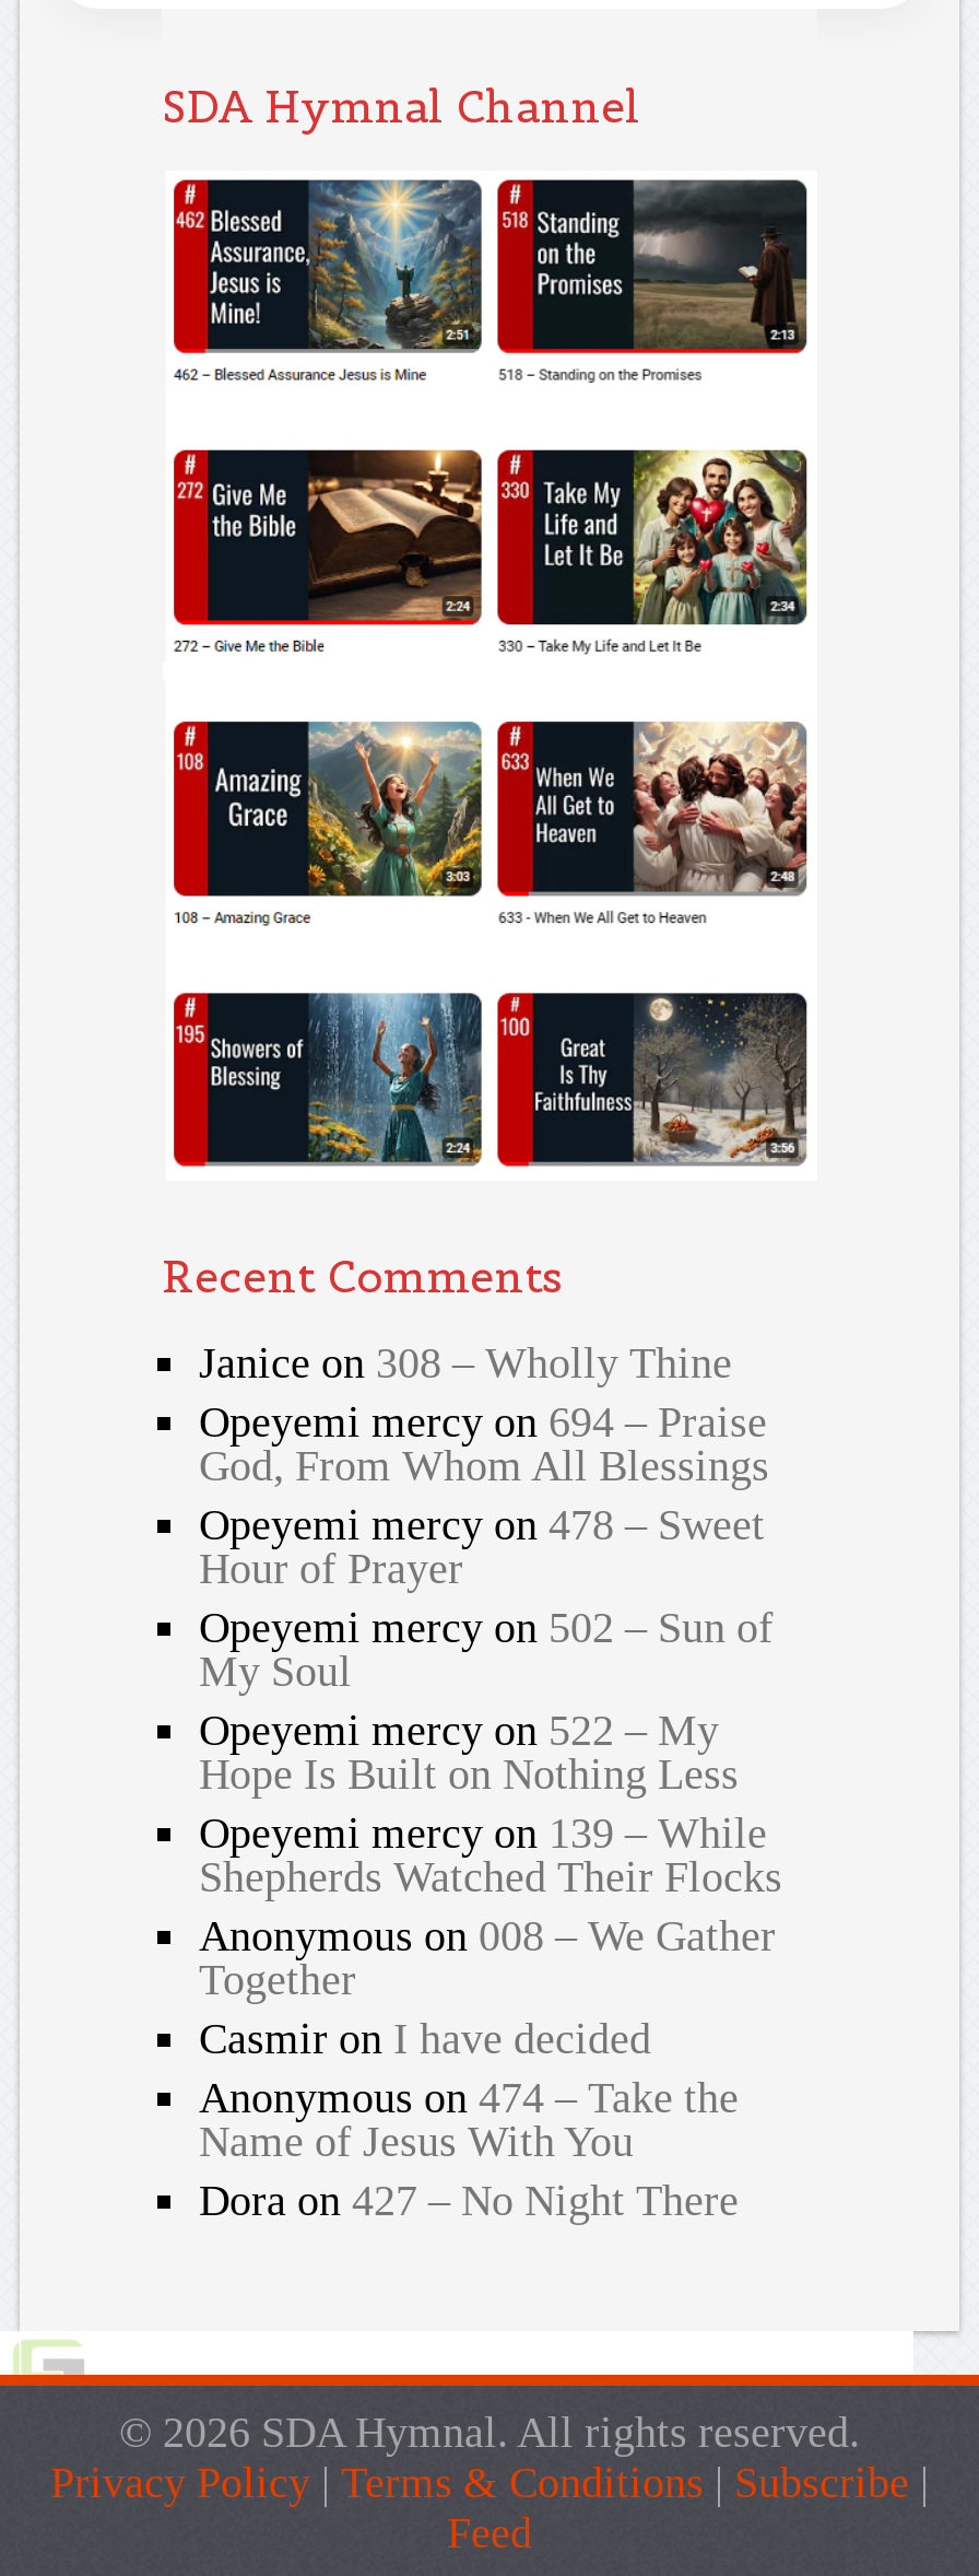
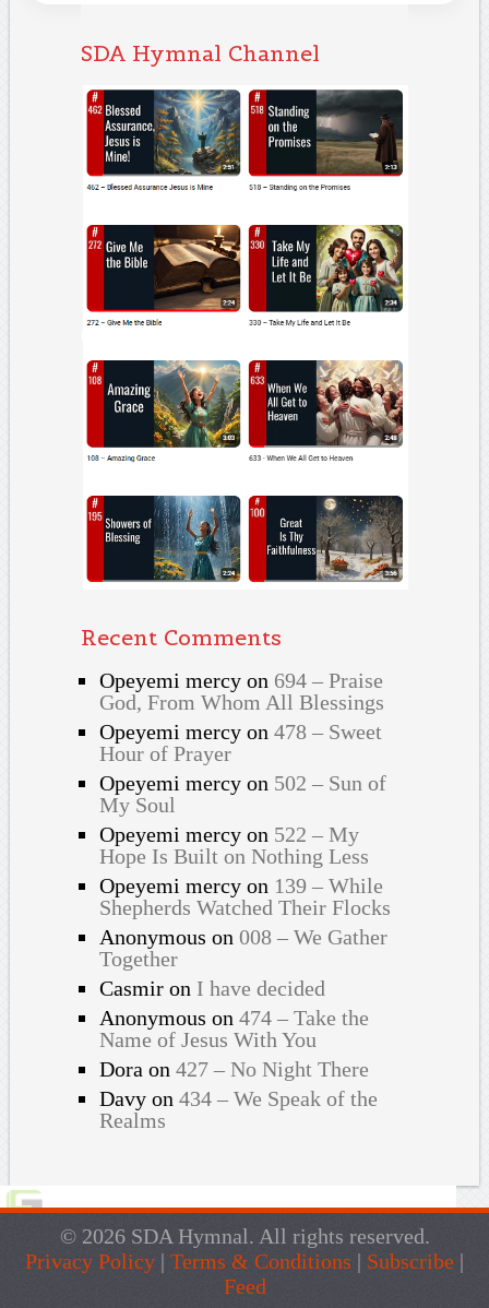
- Janice on 308 – Wholly Thine

moved up: Opeyemi mercy on 694 – Praise | God, From Whom All Blessings | Opeyemi mercy on 478 – Sweet | ... | Name of Jesus With You | Dora on 427 – No Night There

+ Davy on 434 – We Speak of the
+ Realms
